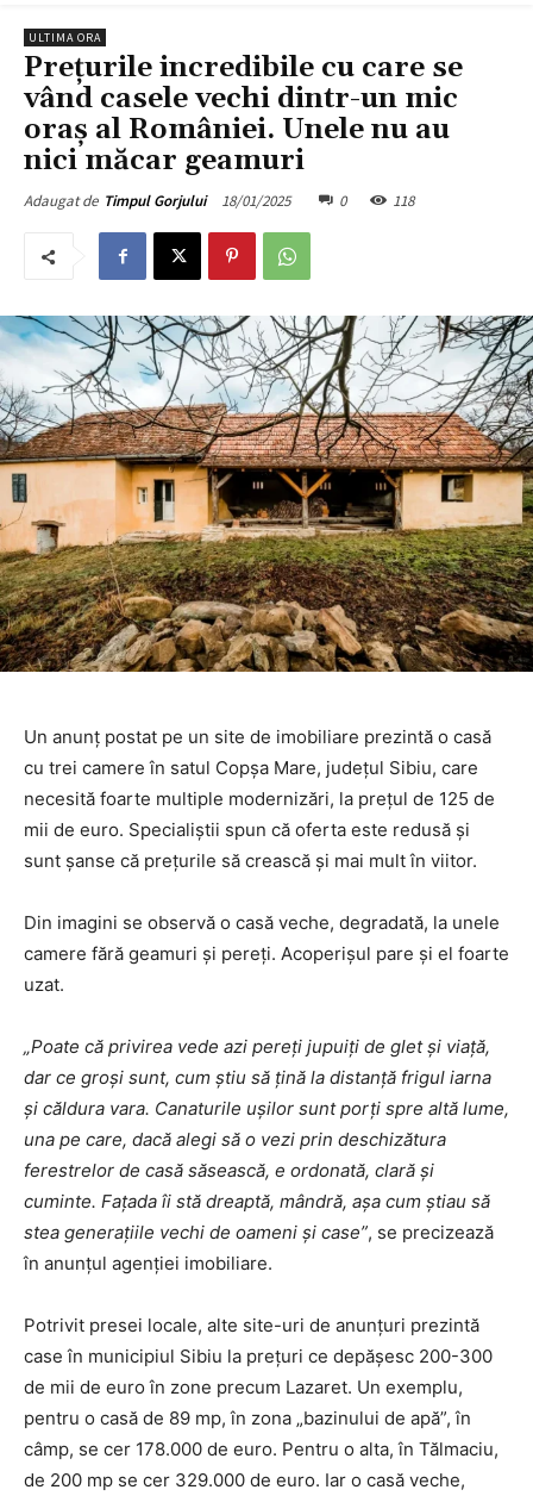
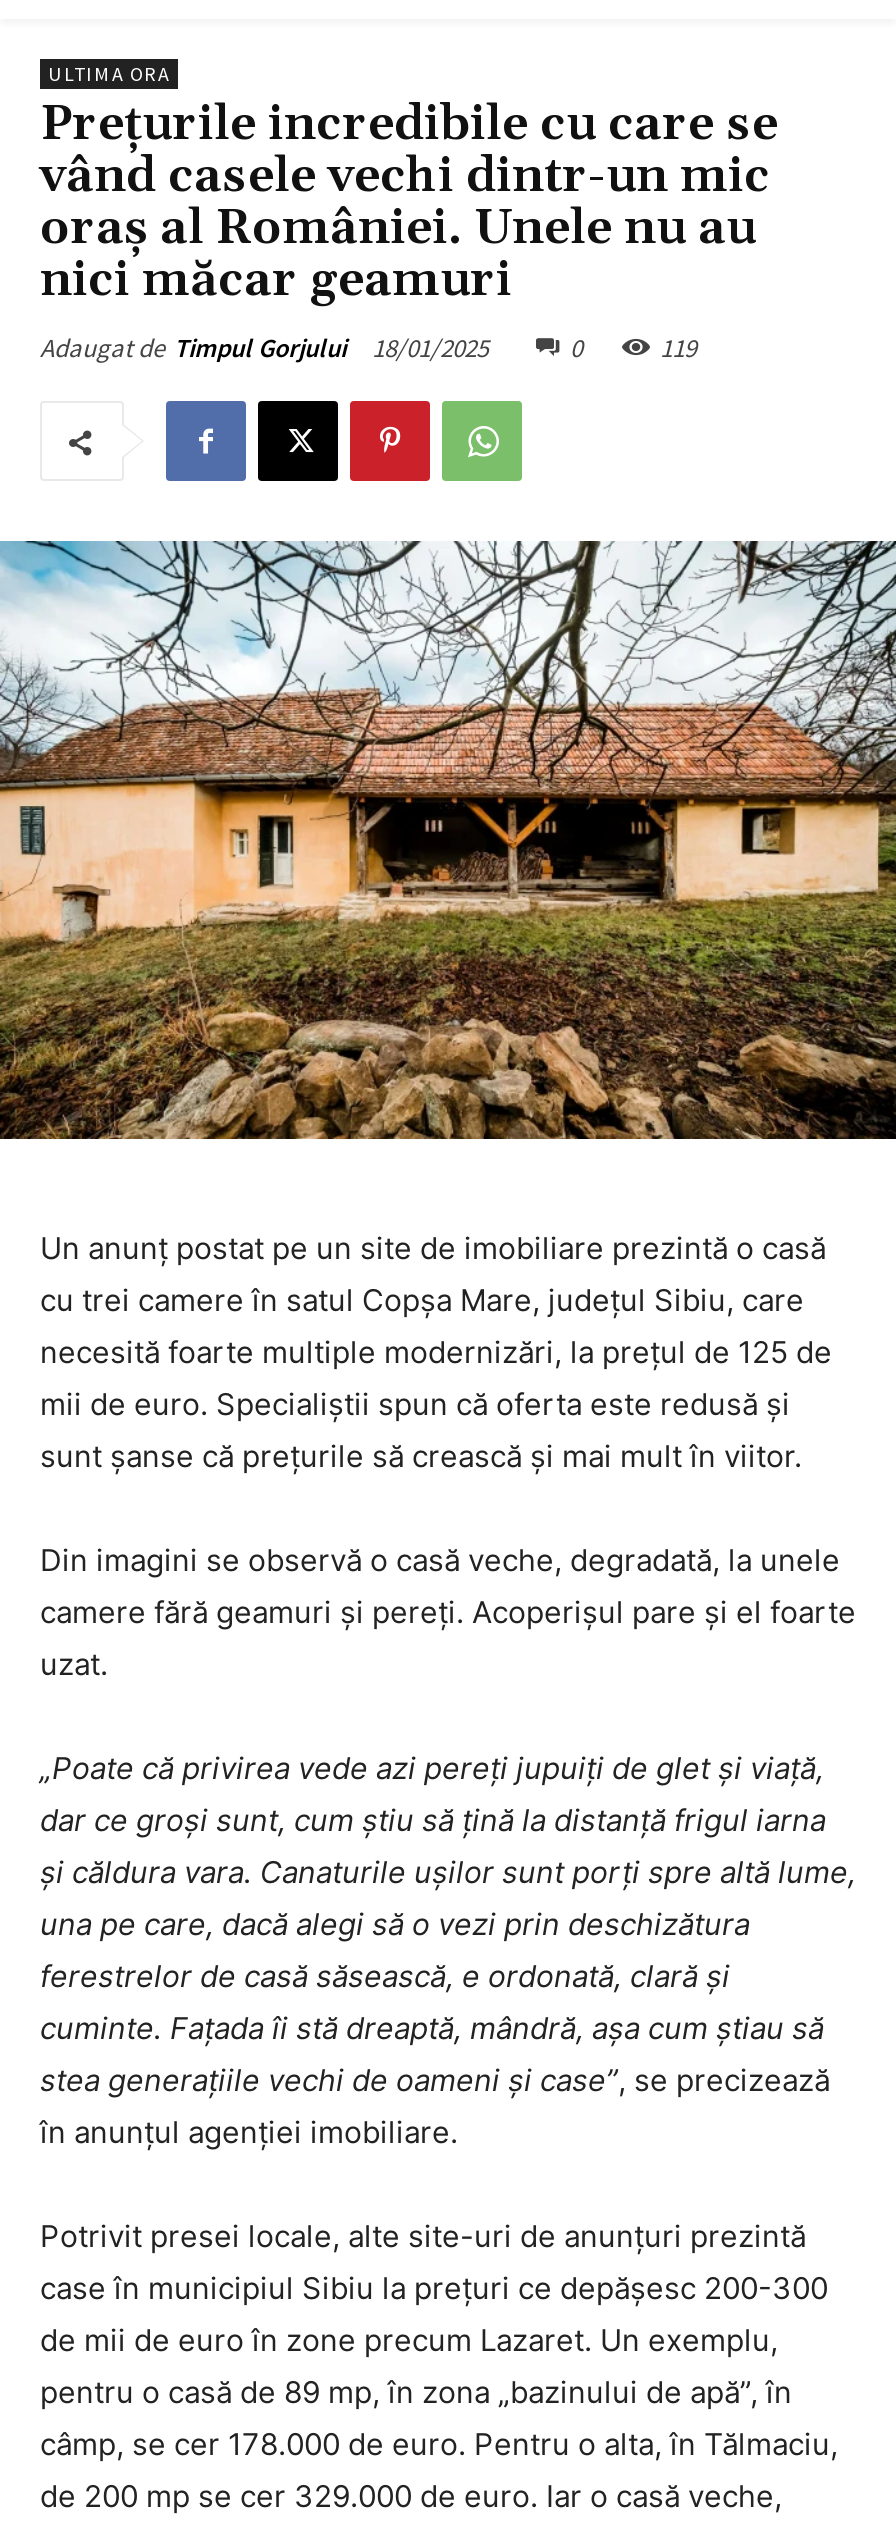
- 118
+ 119
